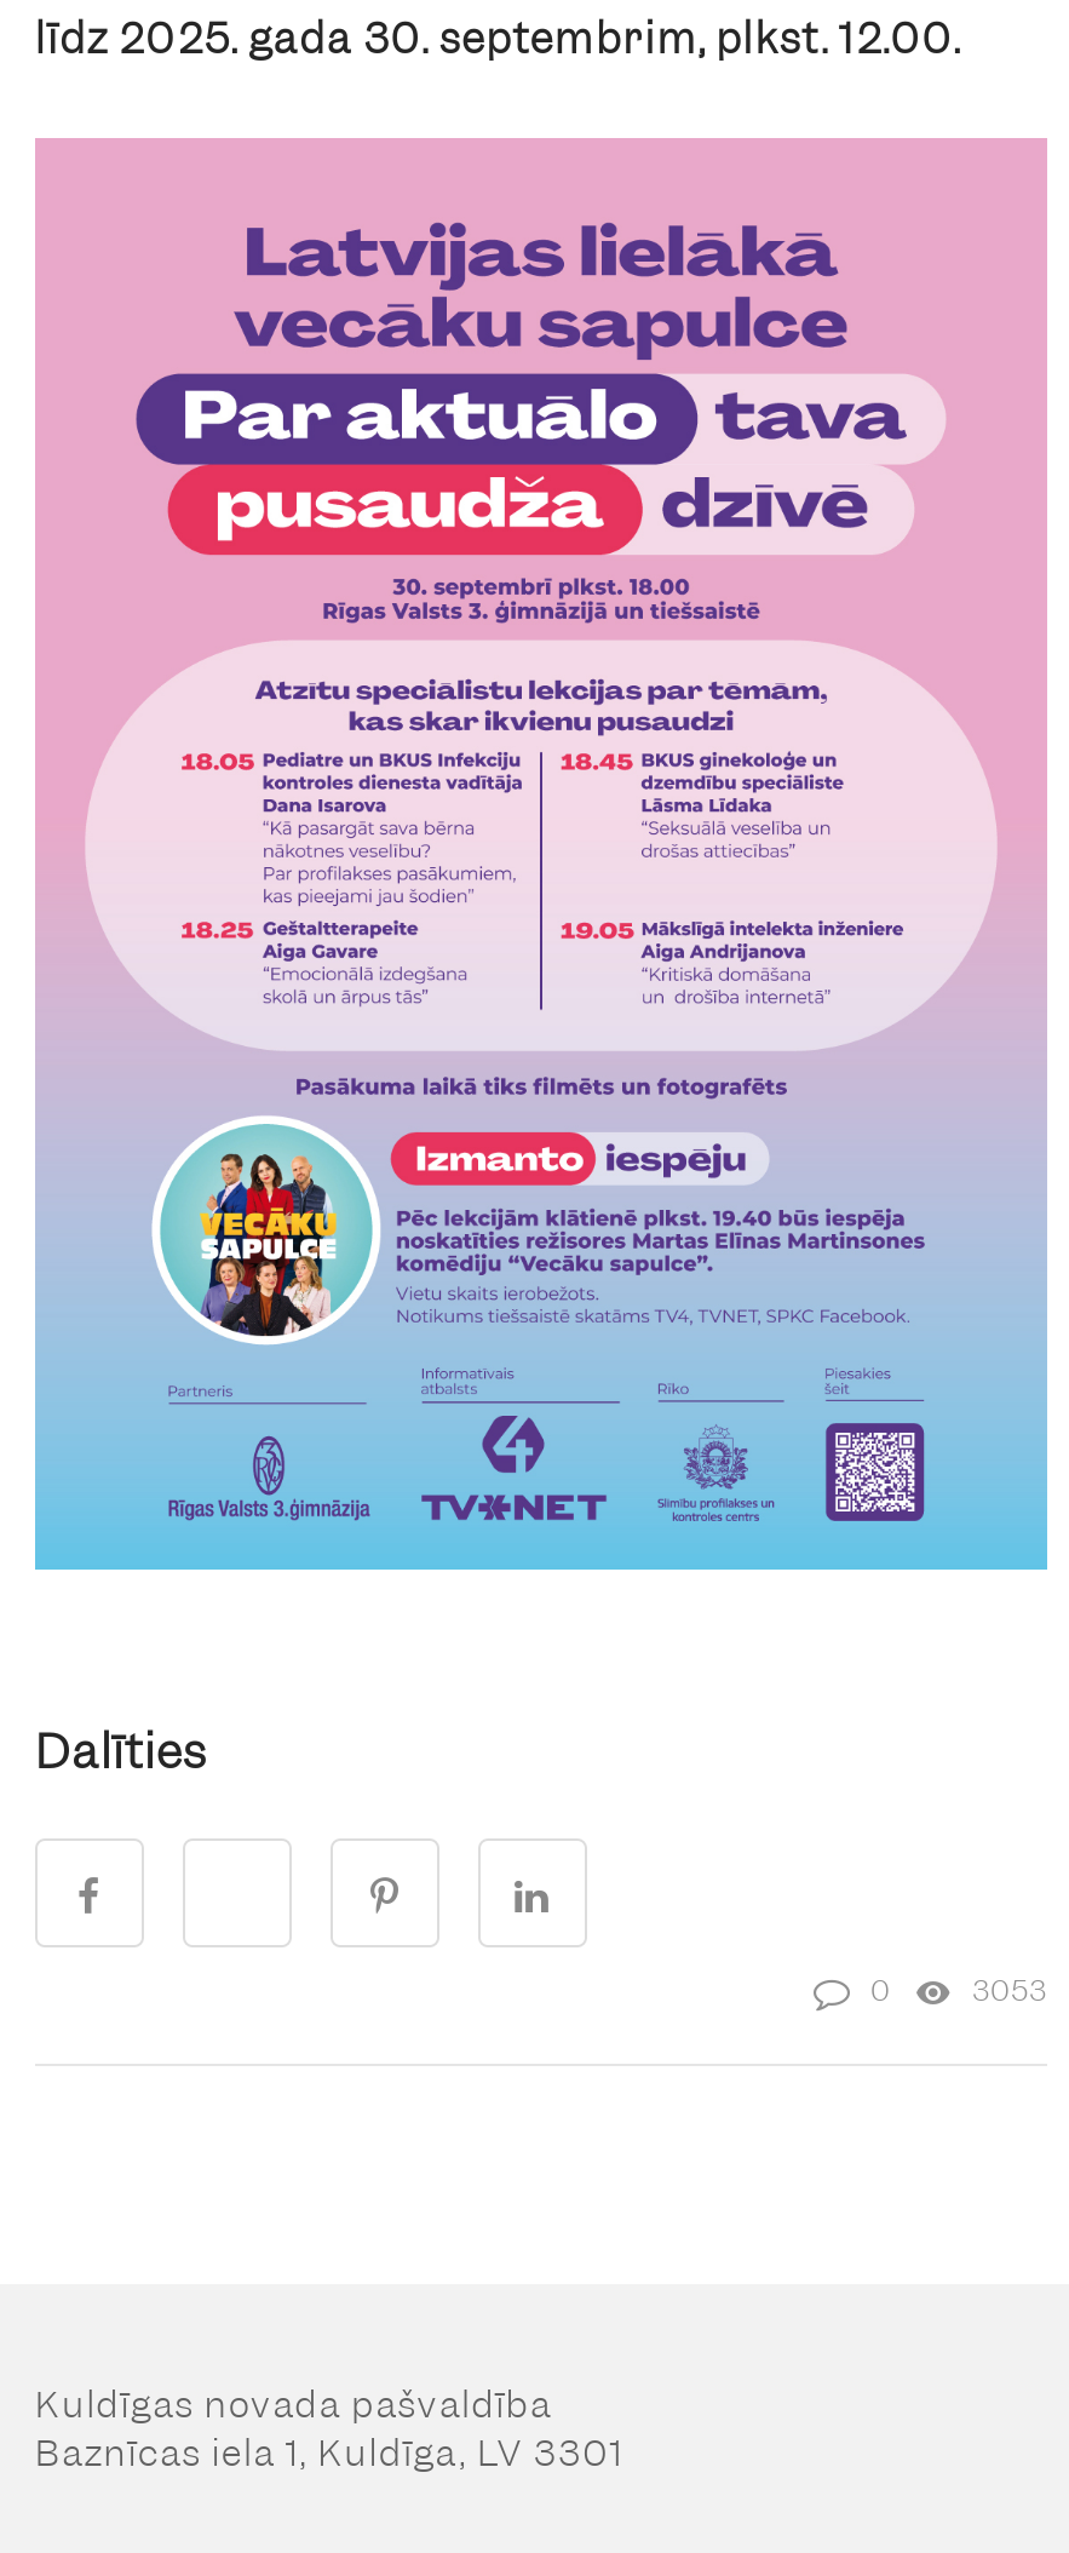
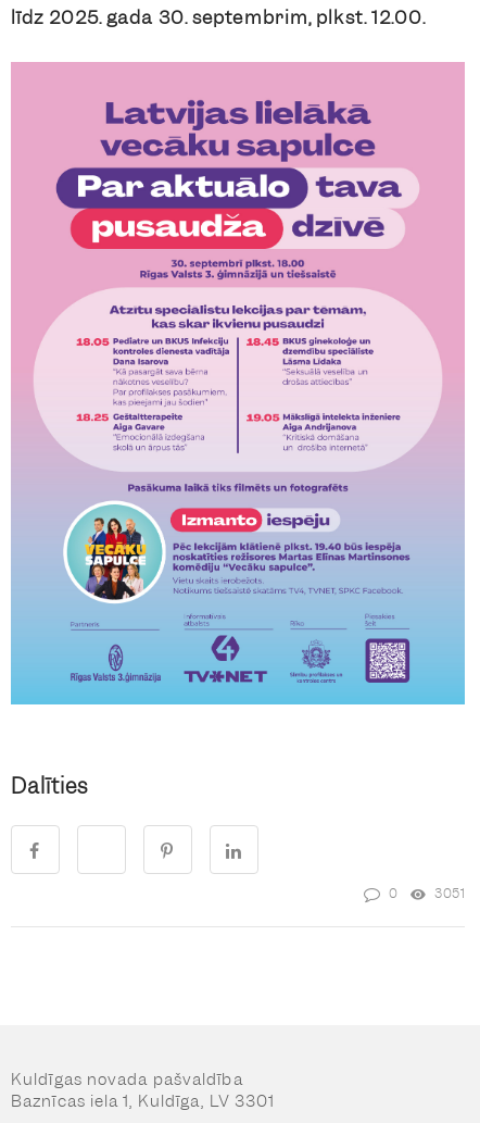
- 3053
+ 3051
